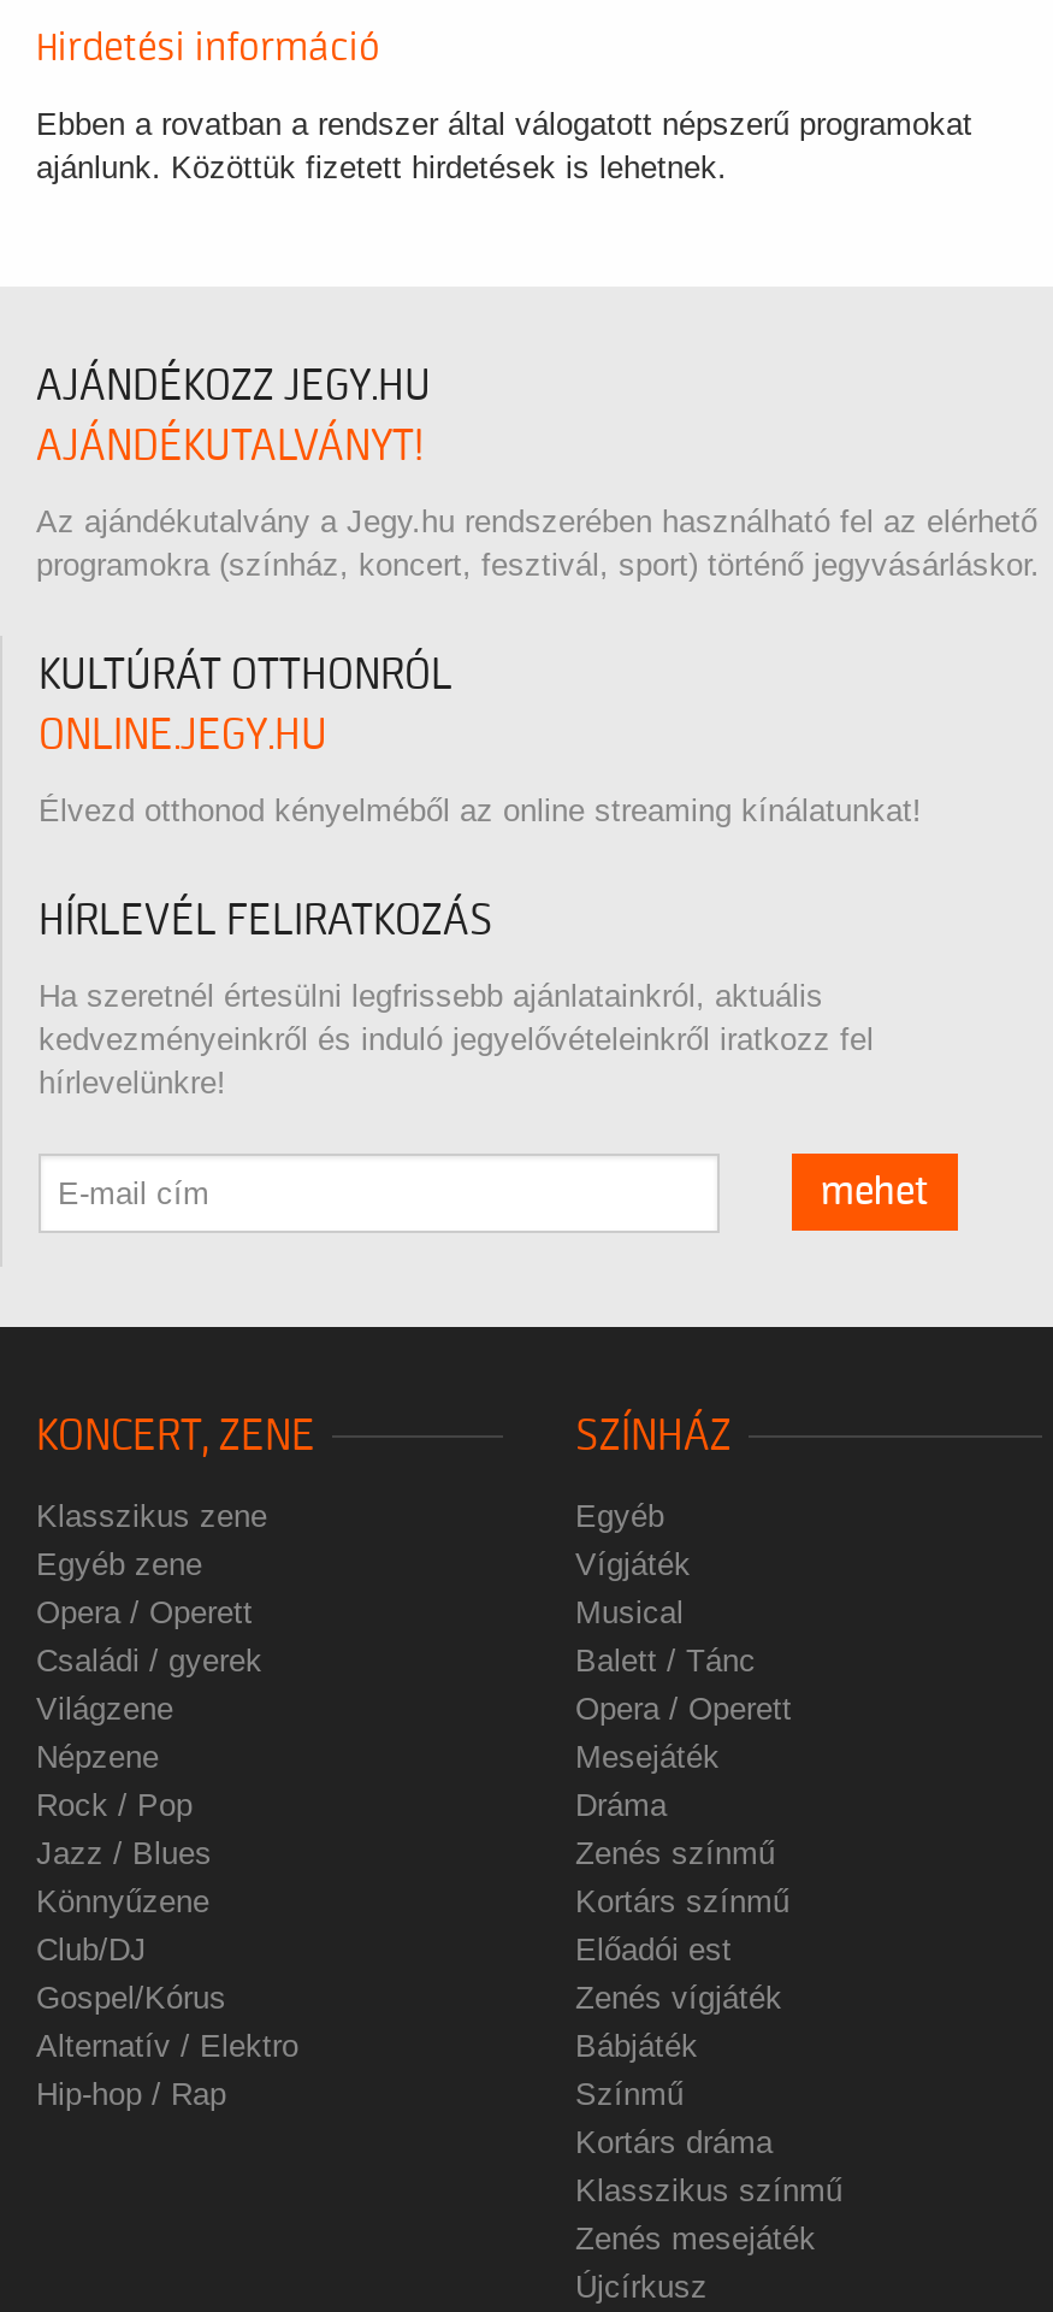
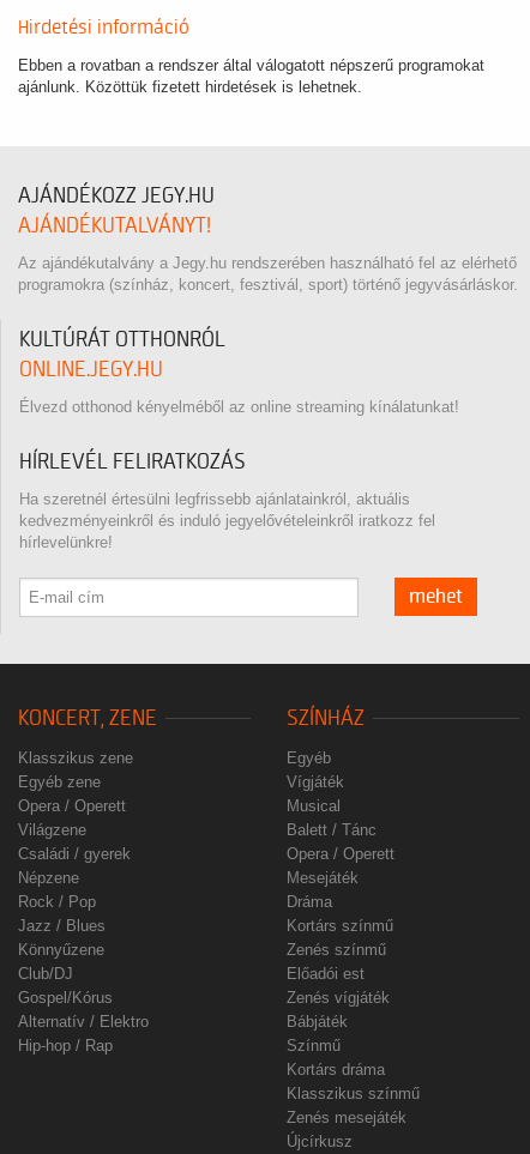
moved down: Családi / gyerek

moved up: Világzene

moved down: Zenés színmű

moved up: Kortárs színmű
